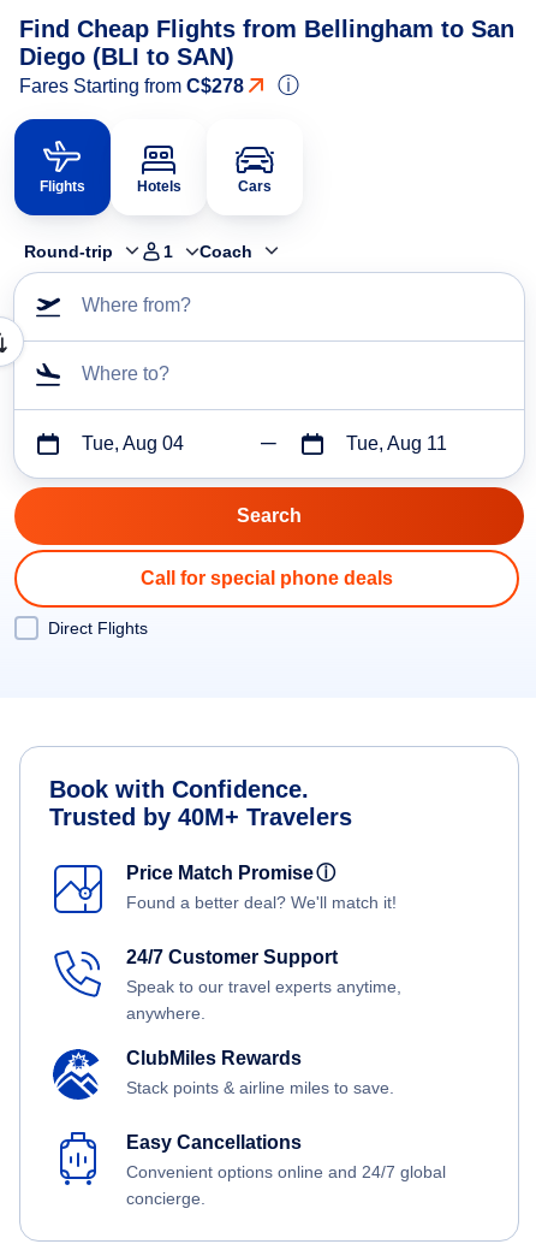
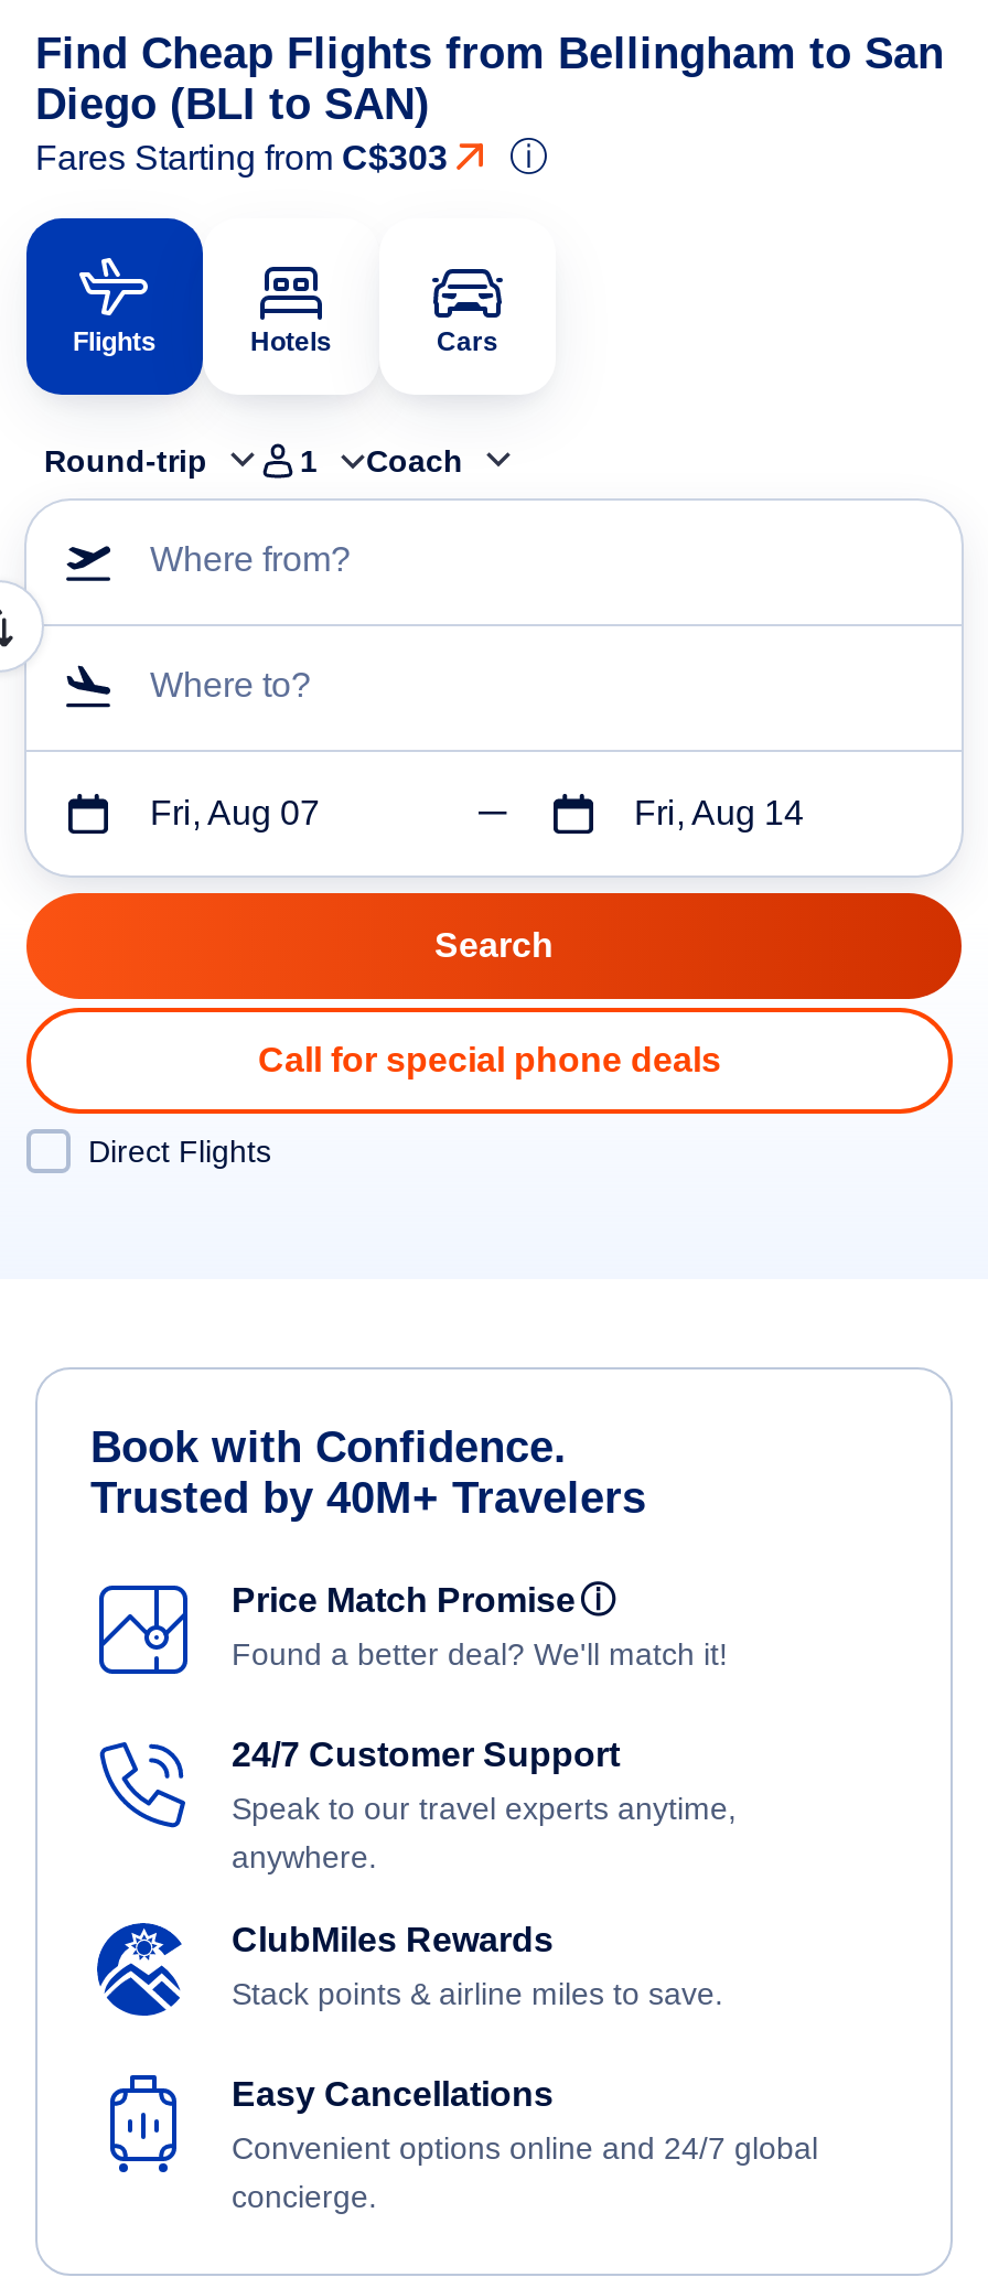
- Fares Starting from C$278
+ Fares Starting from C$303

- Tue, Aug 04
+ Fri, Aug 07

- Tue, Aug 11
+ Fri, Aug 14
